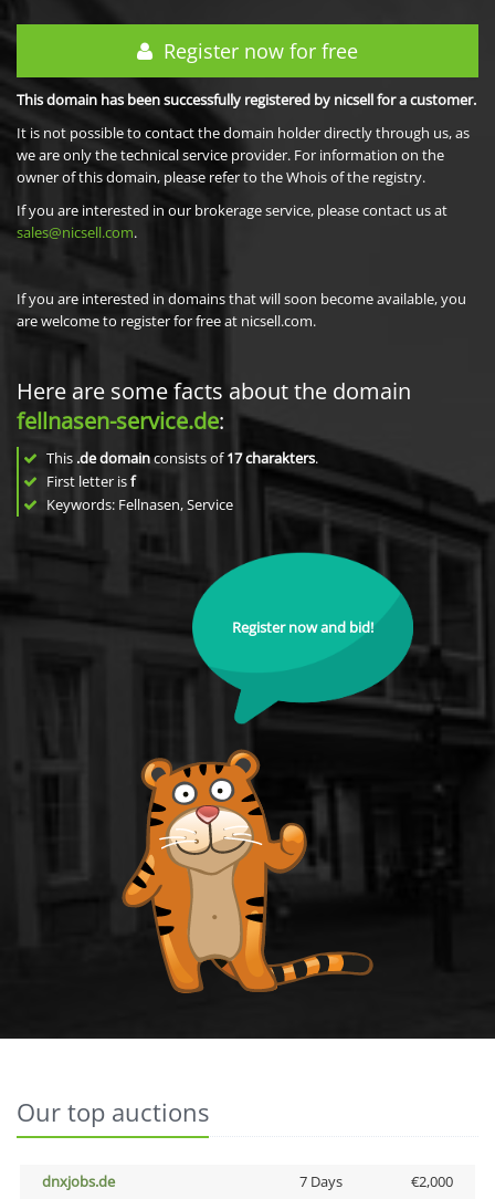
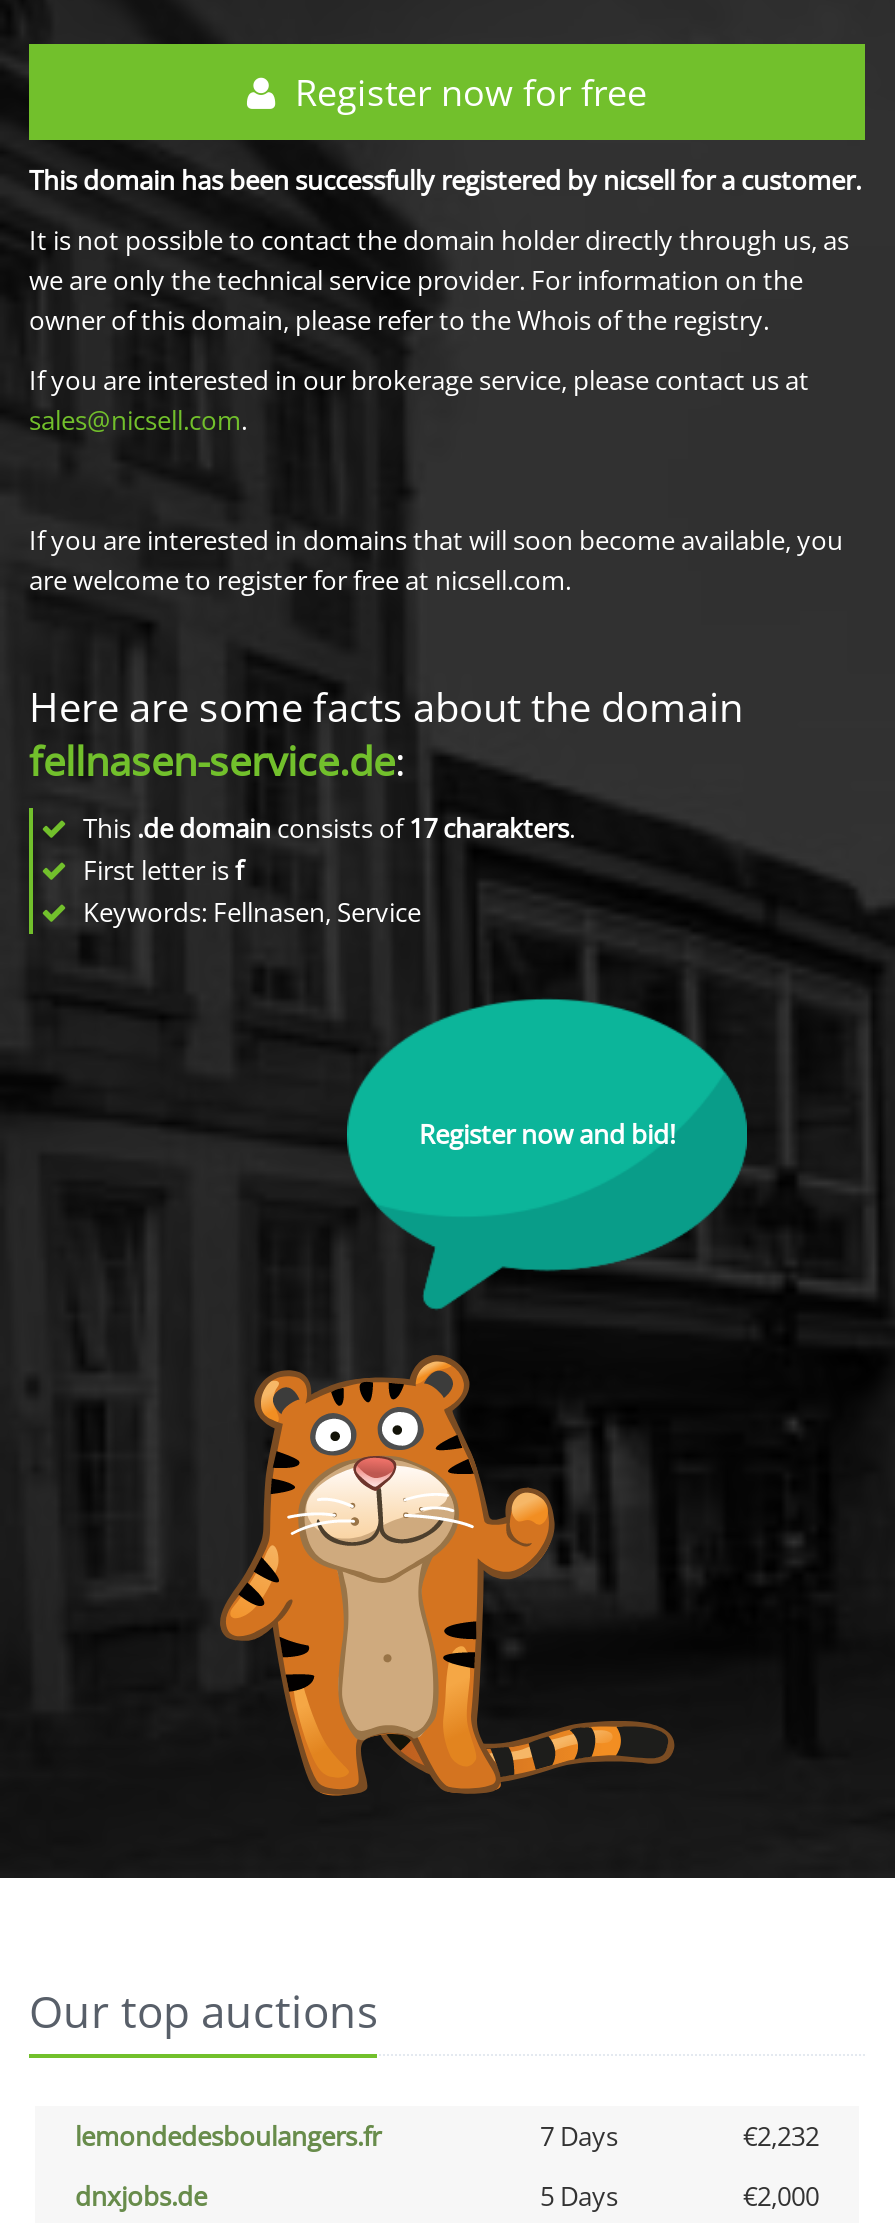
+ lemondedesboulangers.fr
+ 7 Days
+ €2,232

- 7 Days
+ 5 Days
